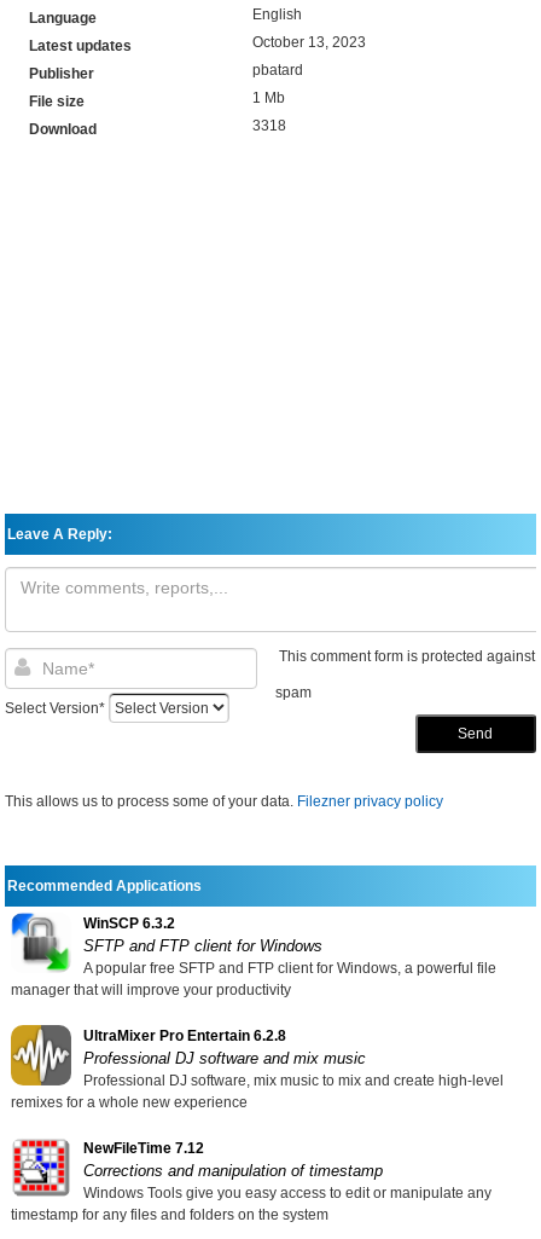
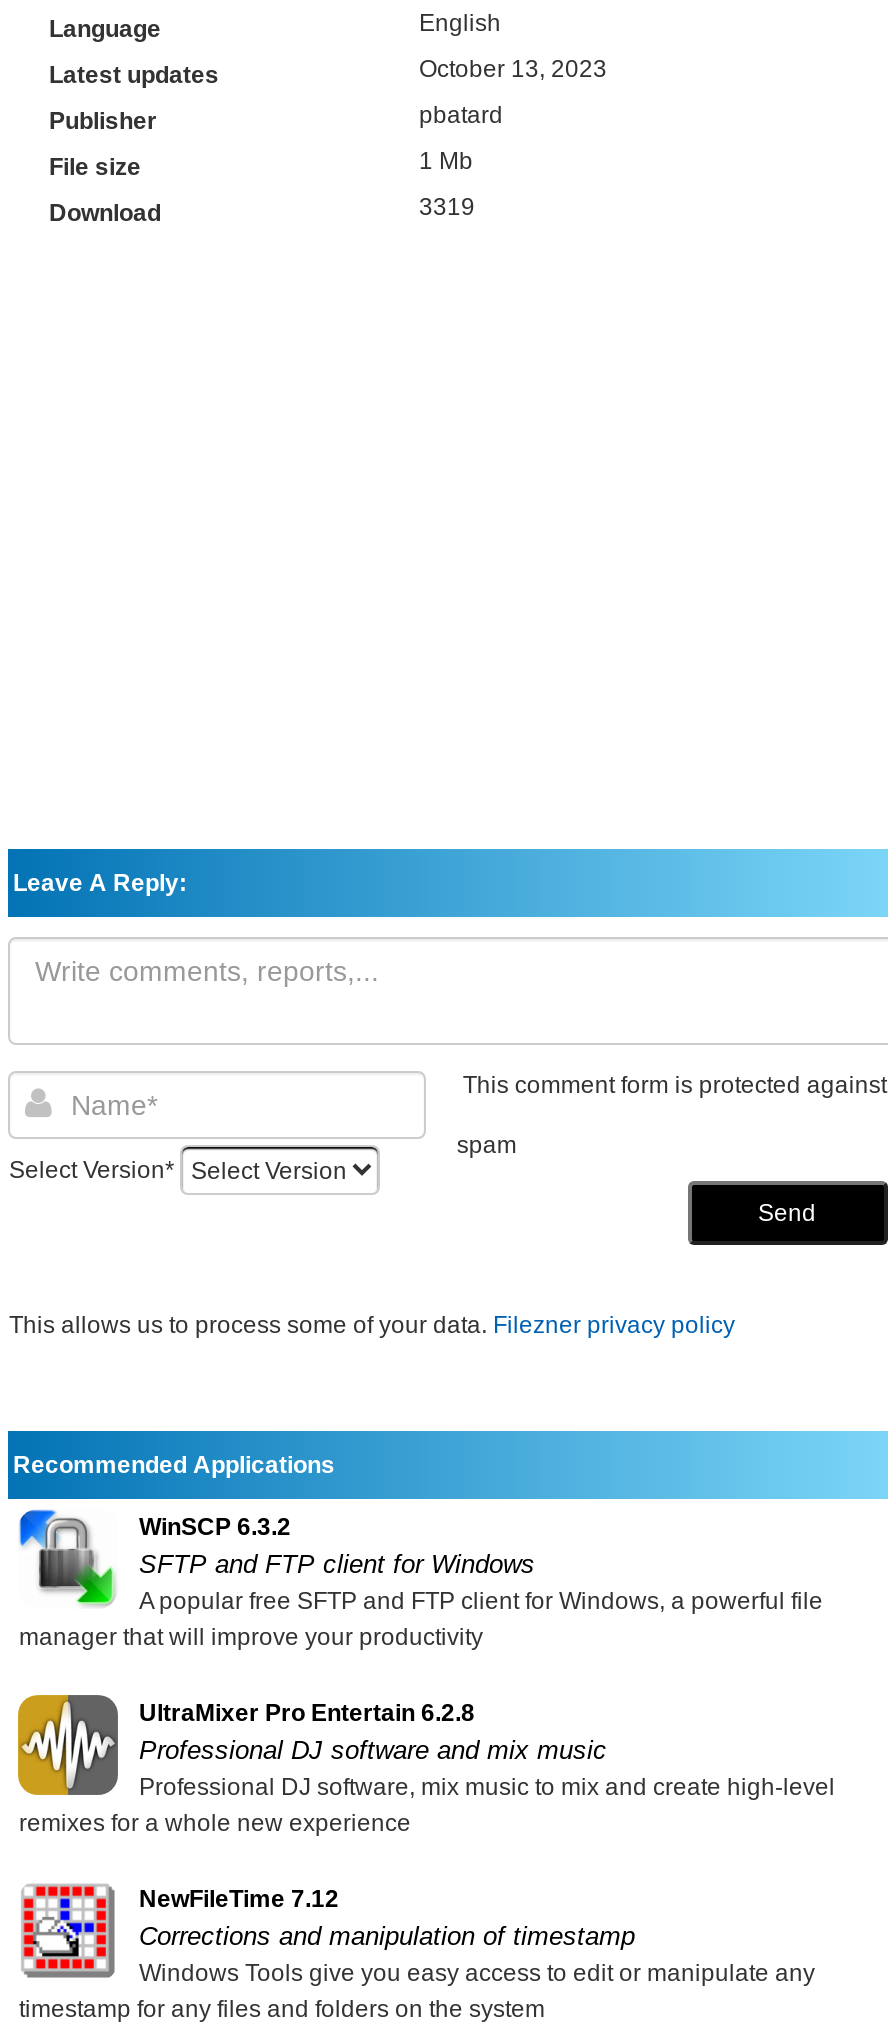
- 3318
+ 3319
